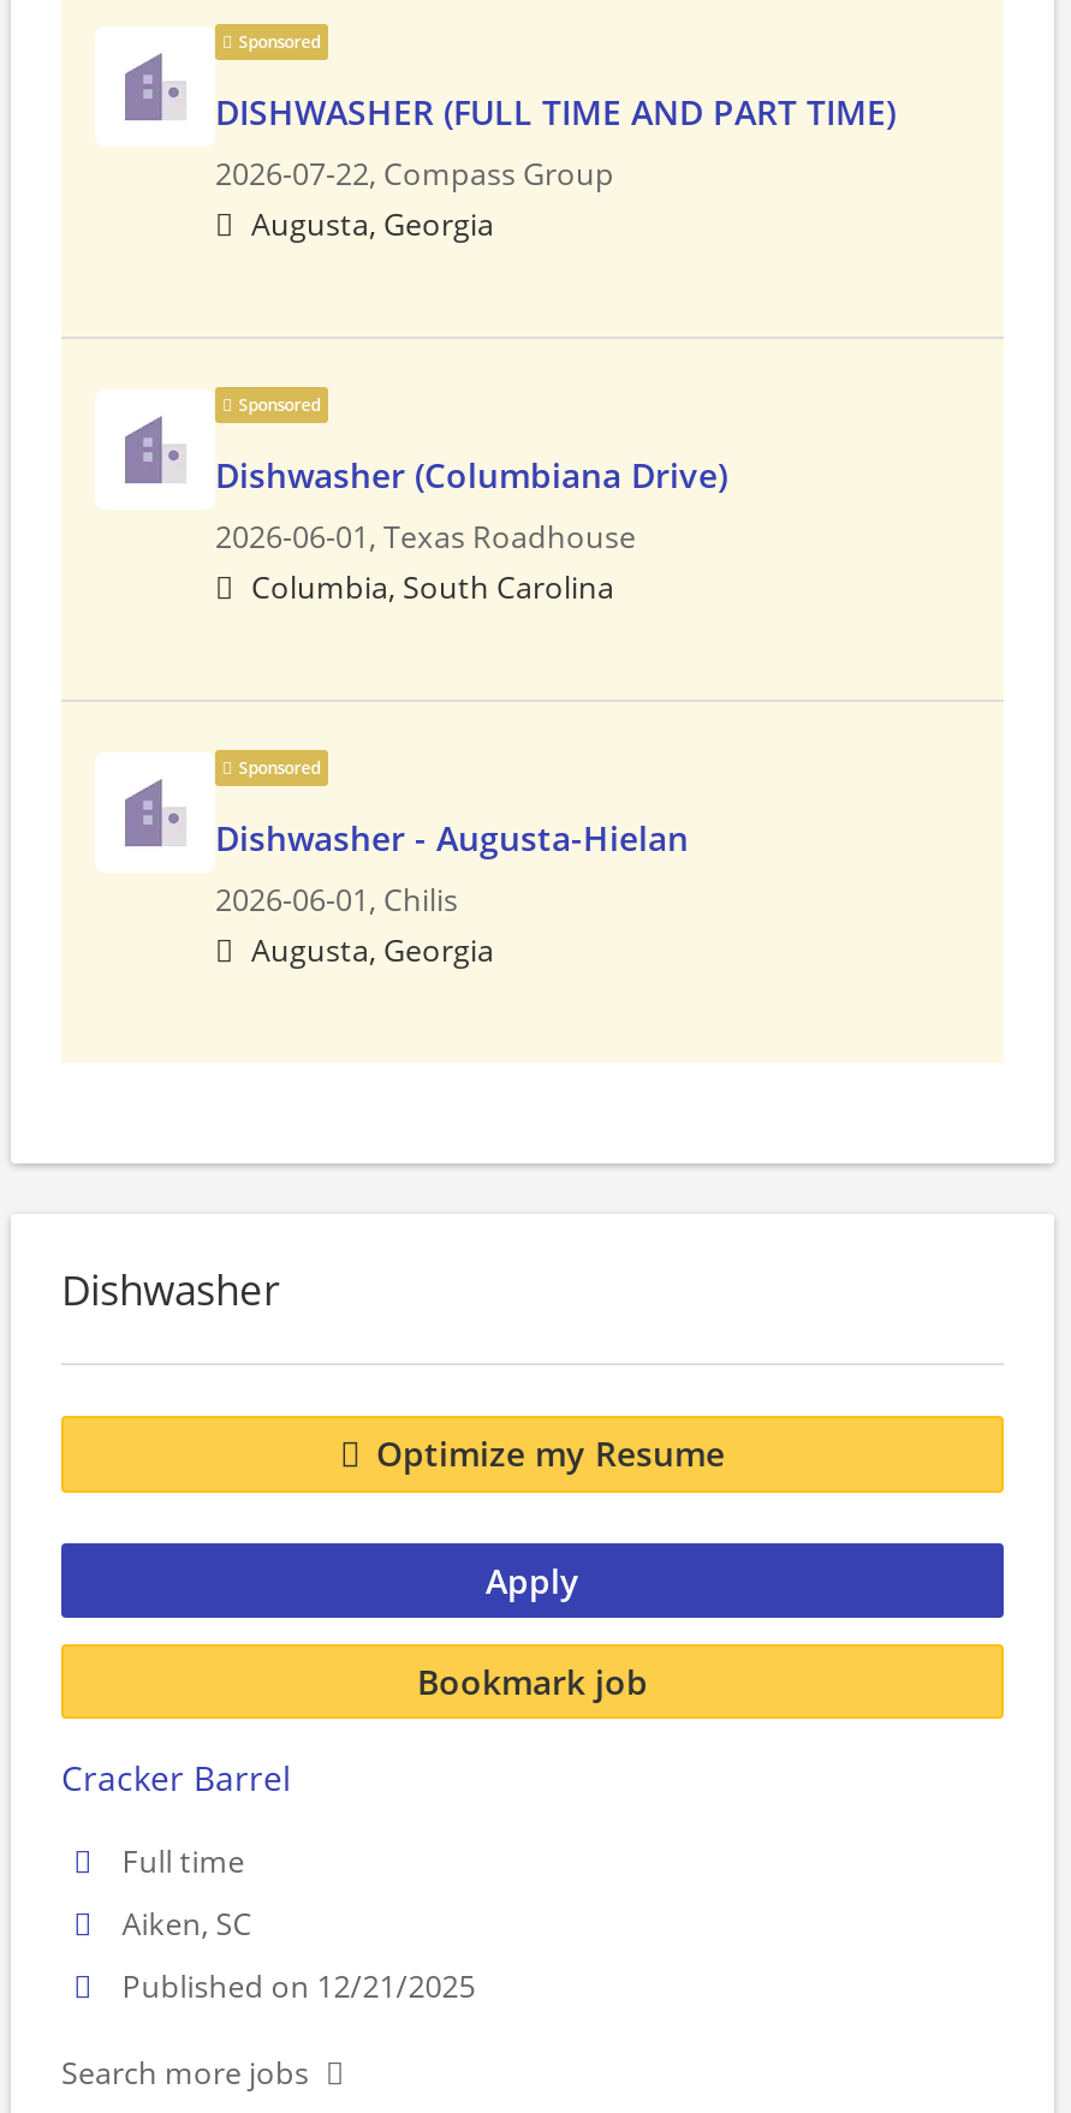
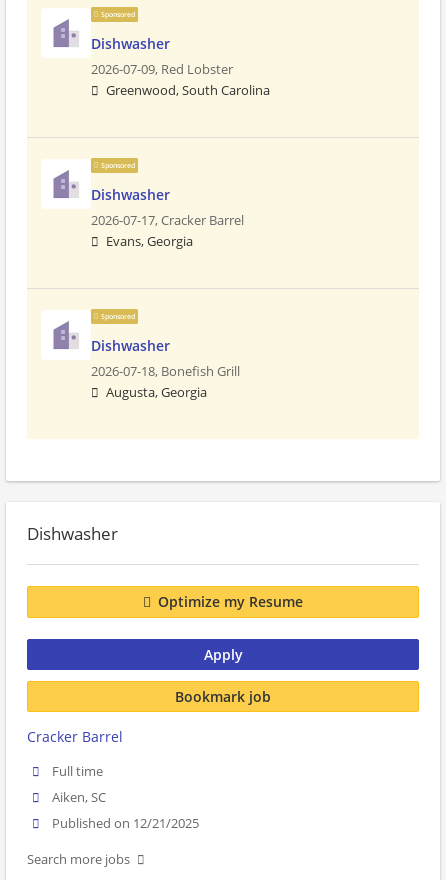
- DISHWASHER (FULL TIME AND PART TIME)
- 2026-07-22, Compass Group
- Augusta, Georgia
+ Dishwasher
+ 2026-07-09, Red Lobster
+ Greenwood, South Carolina

- Dishwasher (Columbiana Drive)
- 2026-06-01, Texas Roadhouse
- Columbia, South Carolina
+ Dishwasher
+ 2026-07-17, Cracker Barrel
+ Evans, Georgia

- Dishwasher - Augusta-Hielan
- 2026-06-01, Chilis
+ Dishwasher
+ 2026-07-18, Bonefish Grill
